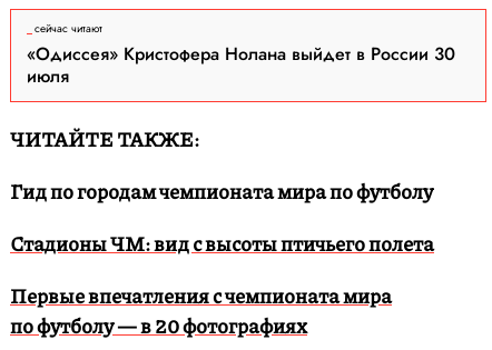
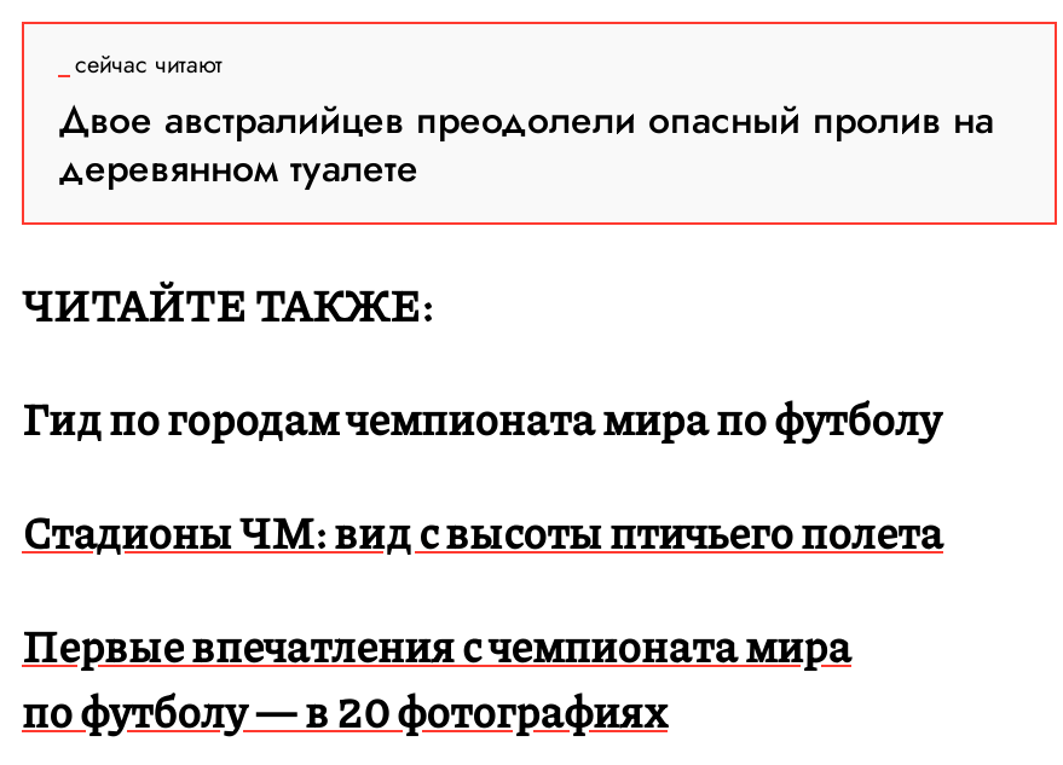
- «Одиссея» Кристофера Нолана выйдет в России 30
- июля
+ Двое австралийцев преодолели опасный пролив на
+ деревянном туалете
